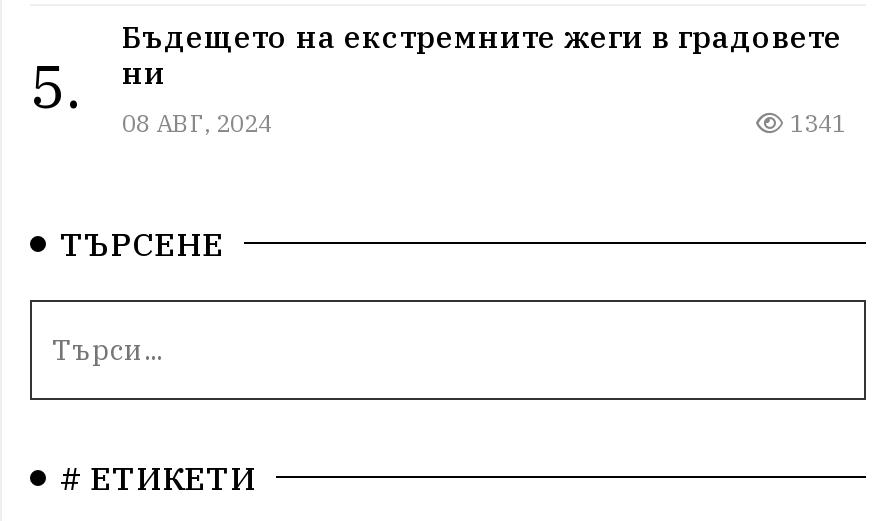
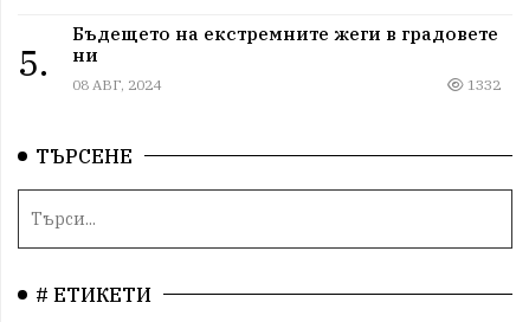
- 1341
+ 1332
